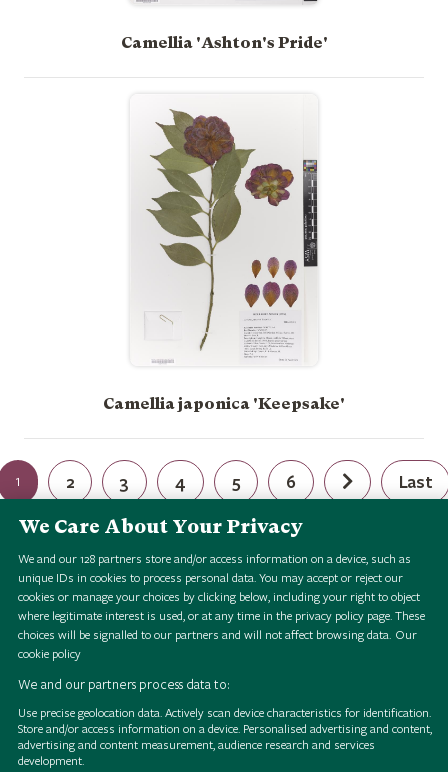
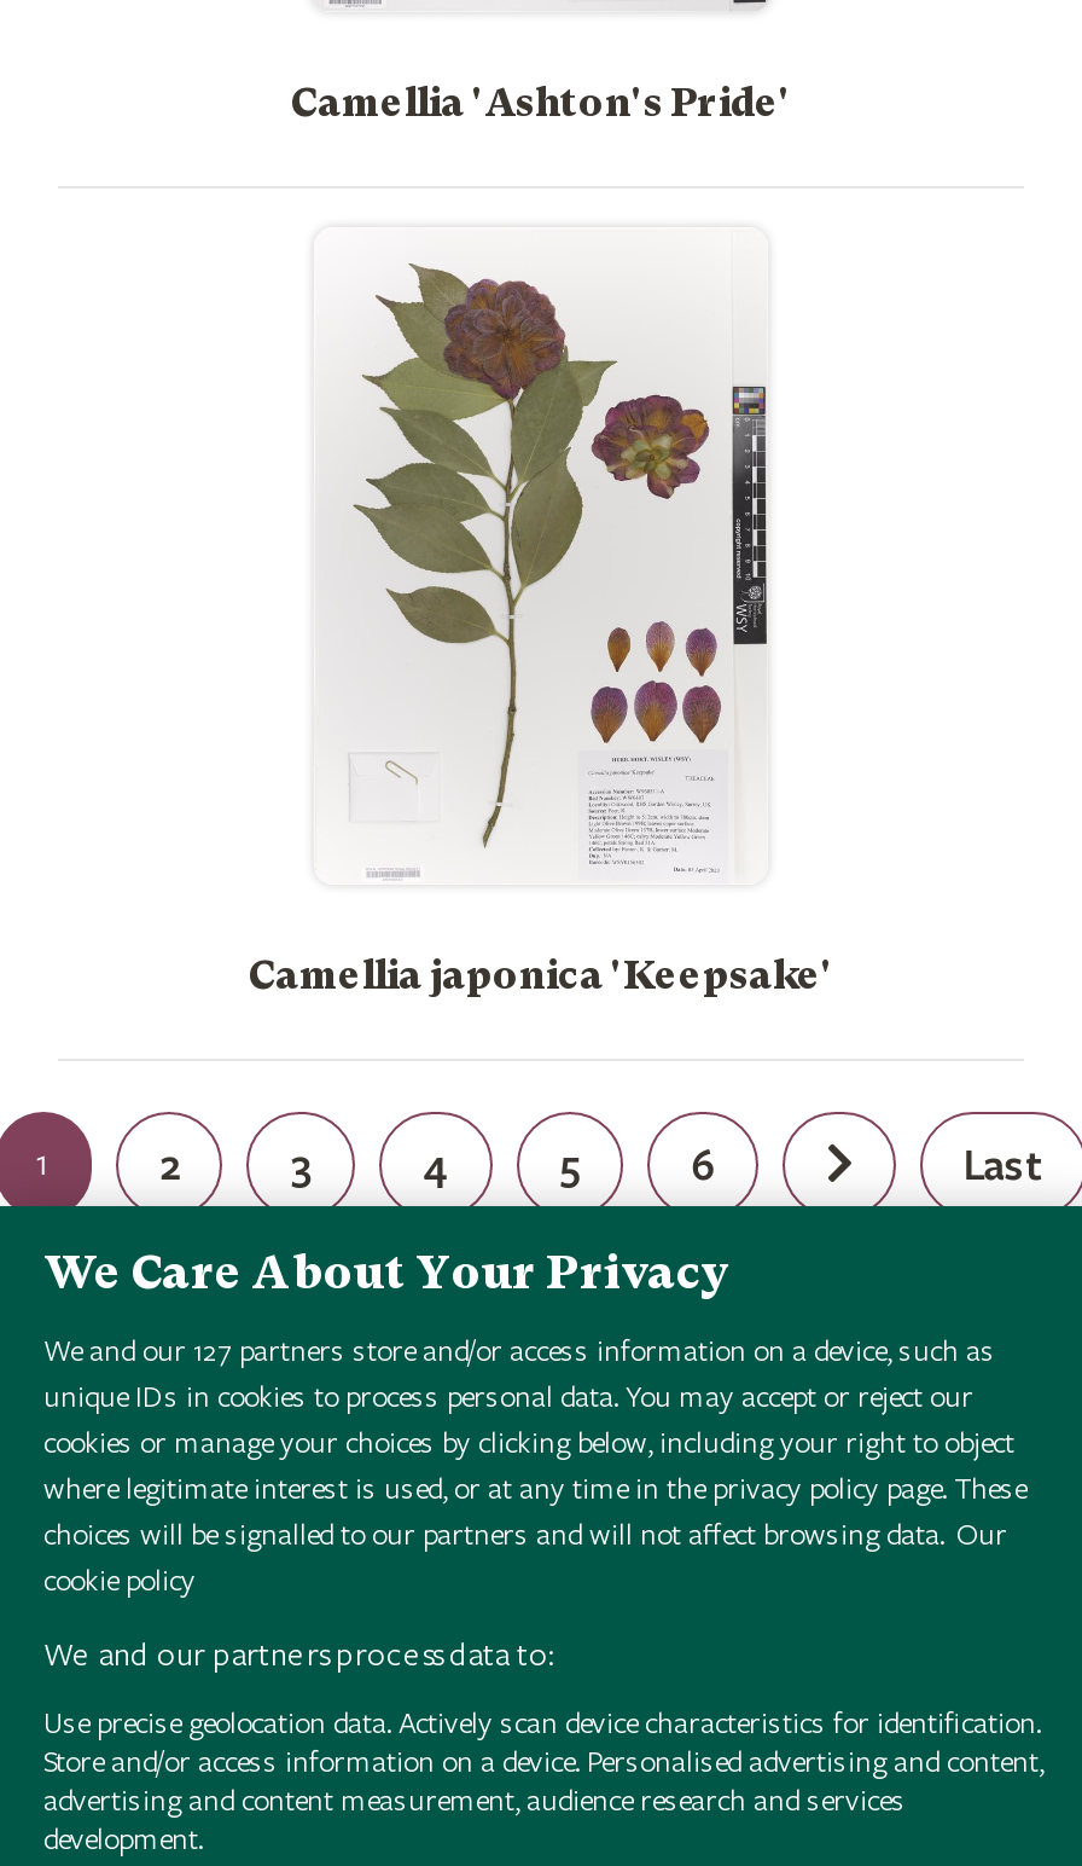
- We and our 128 partners store and/or access information on a device, such as
+ We and our 127 partners store and/or access information on a device, such as
